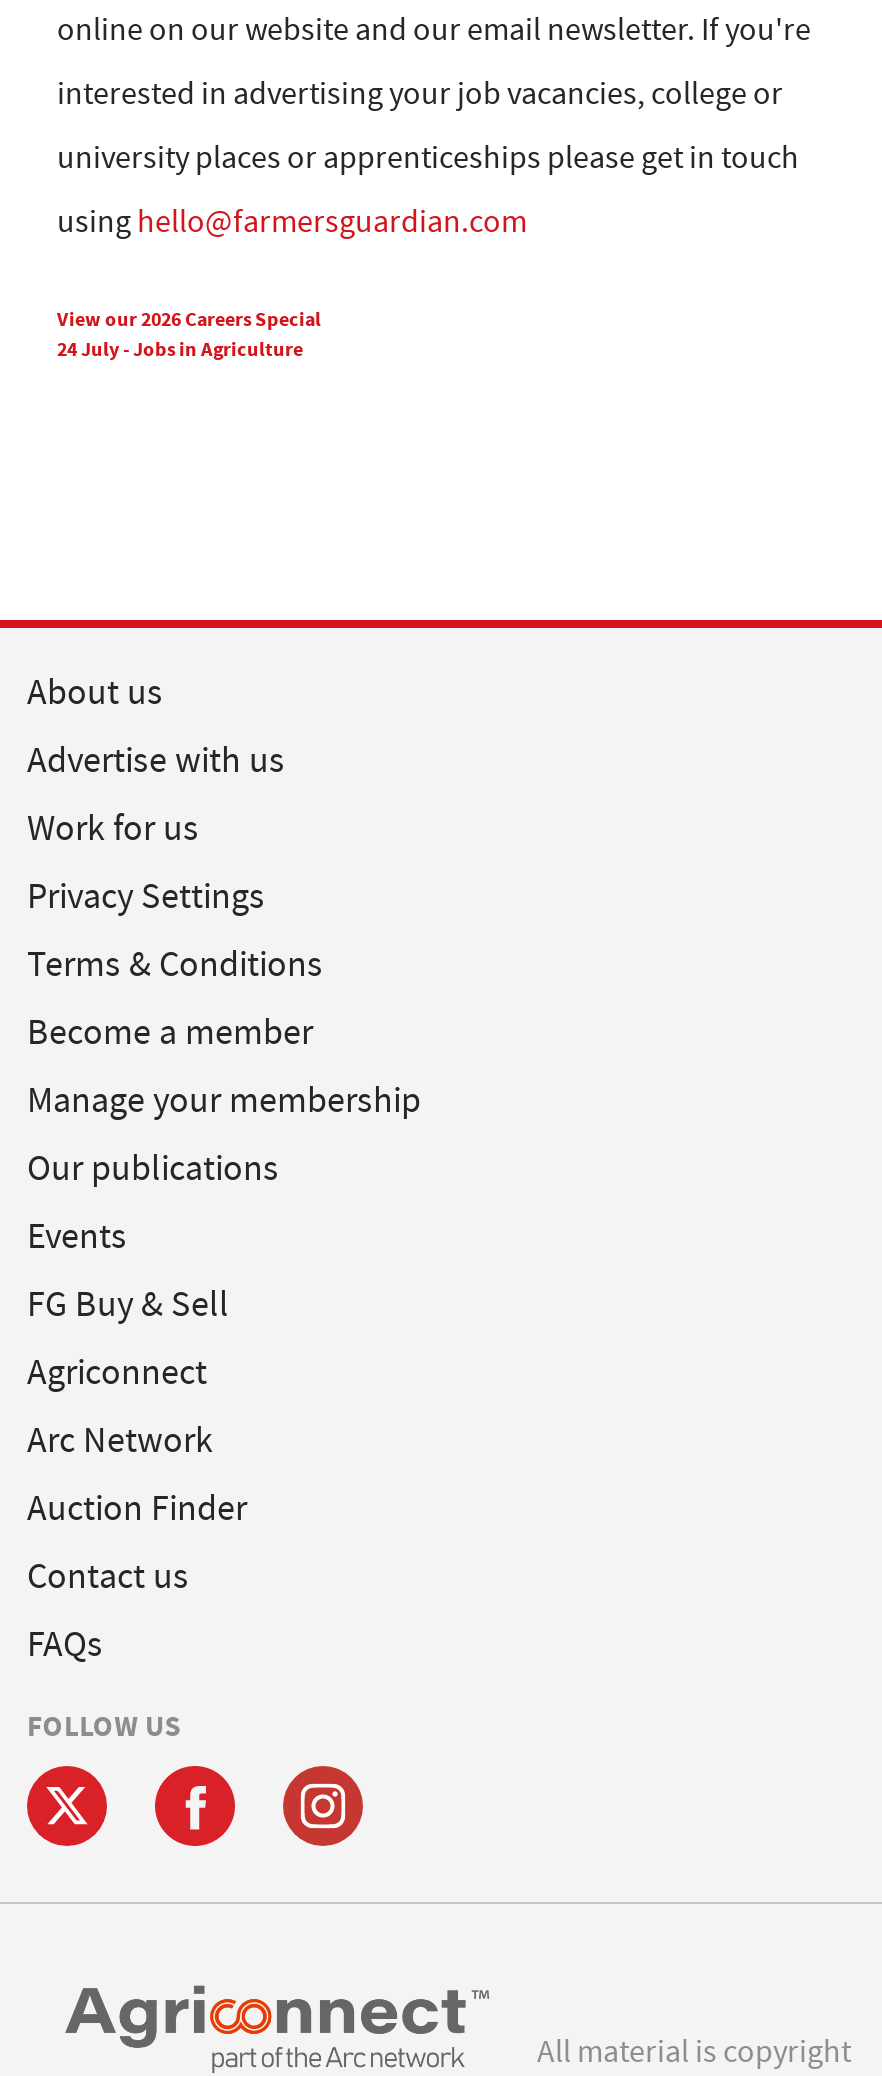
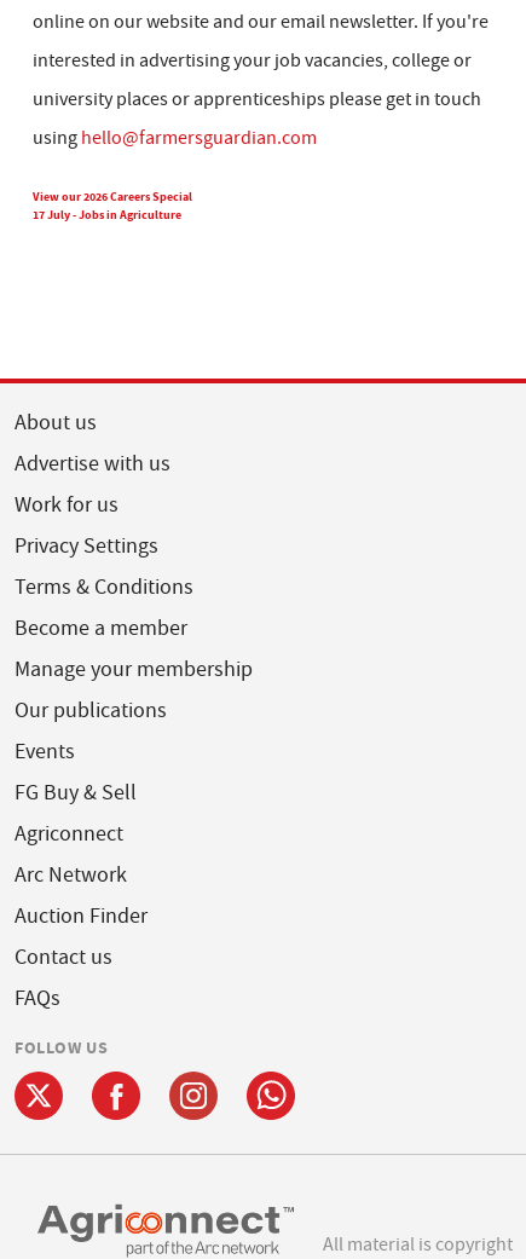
- 24 July - Jobs in Agriculture
+ 17 July - Jobs in Agriculture

+ [image]
